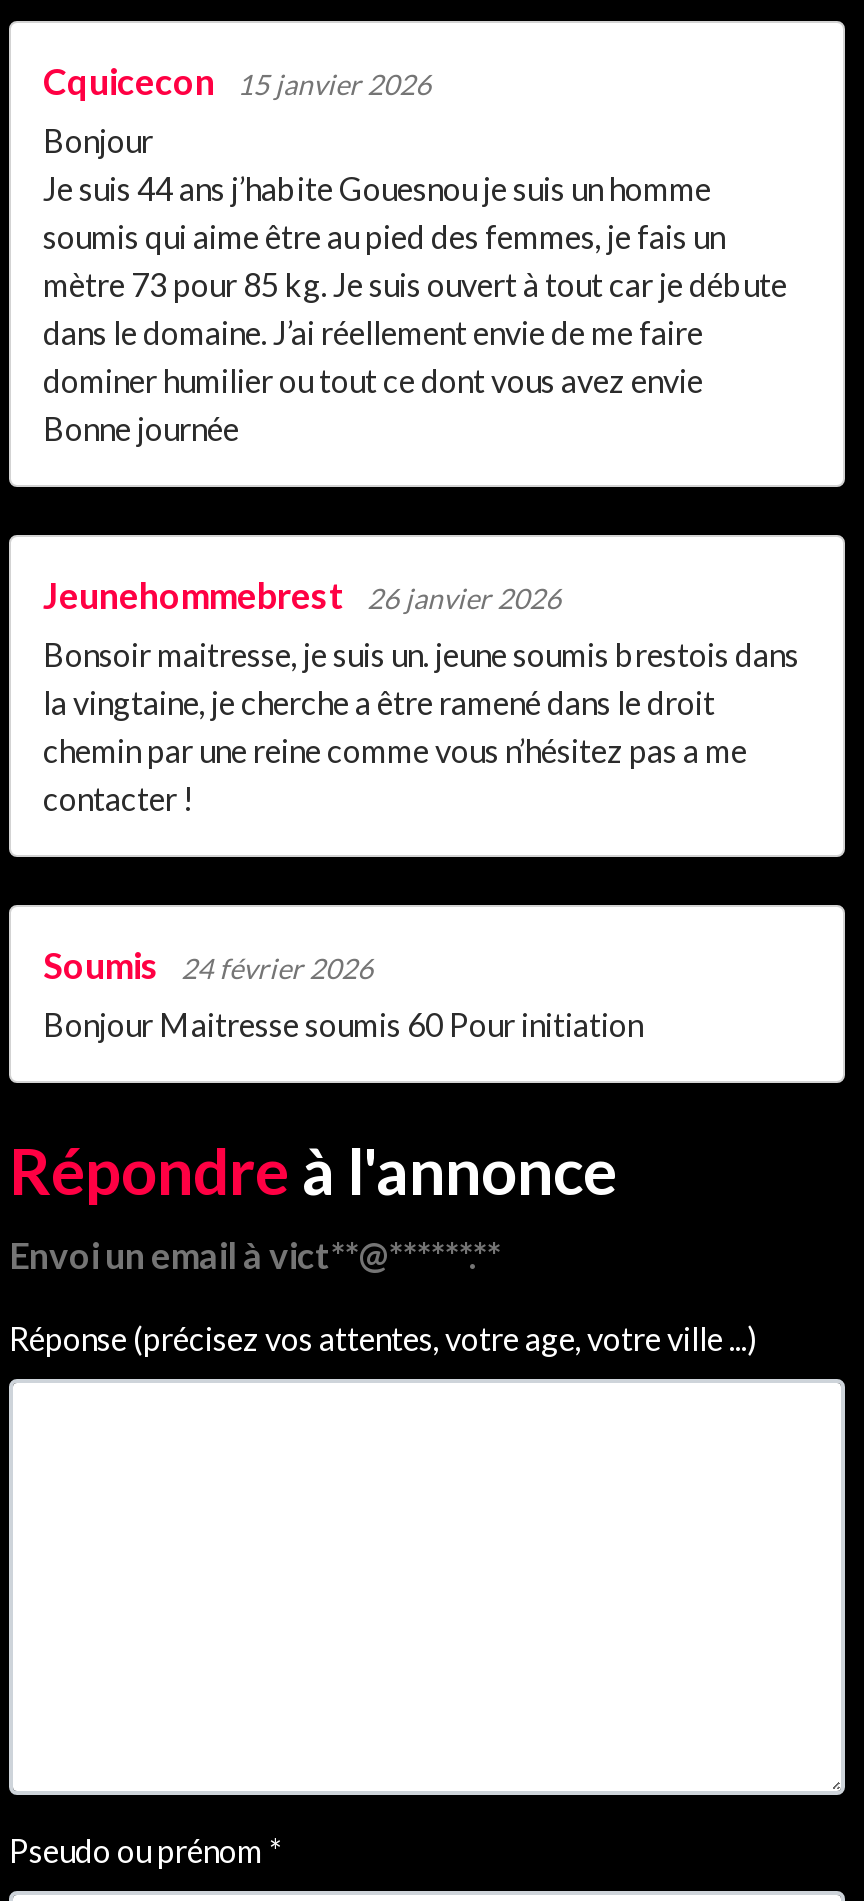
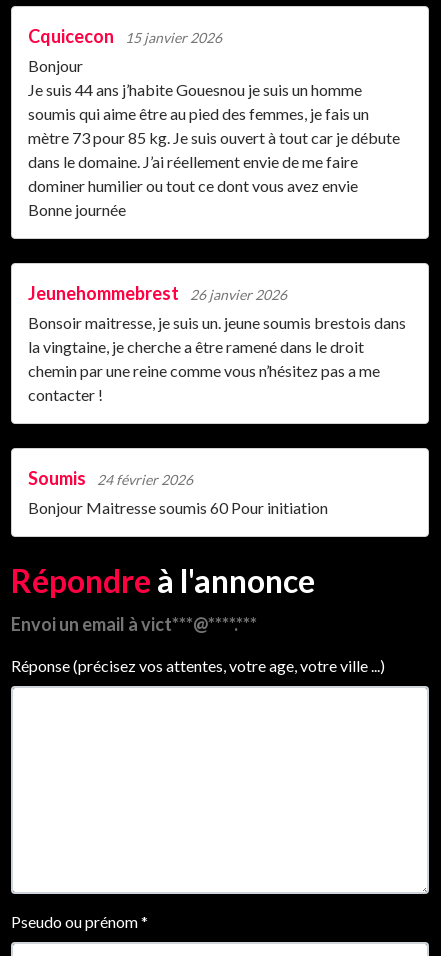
- Envoi un email à vict**@******.**
+ Envoi un email à vict***@****.***
